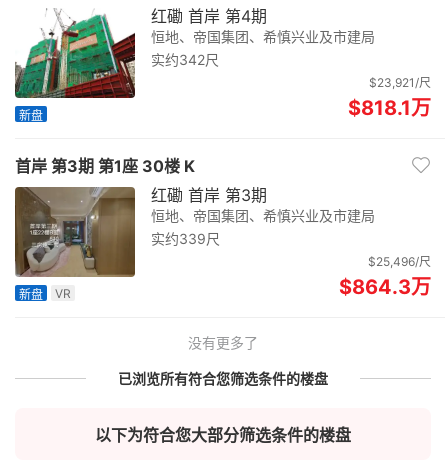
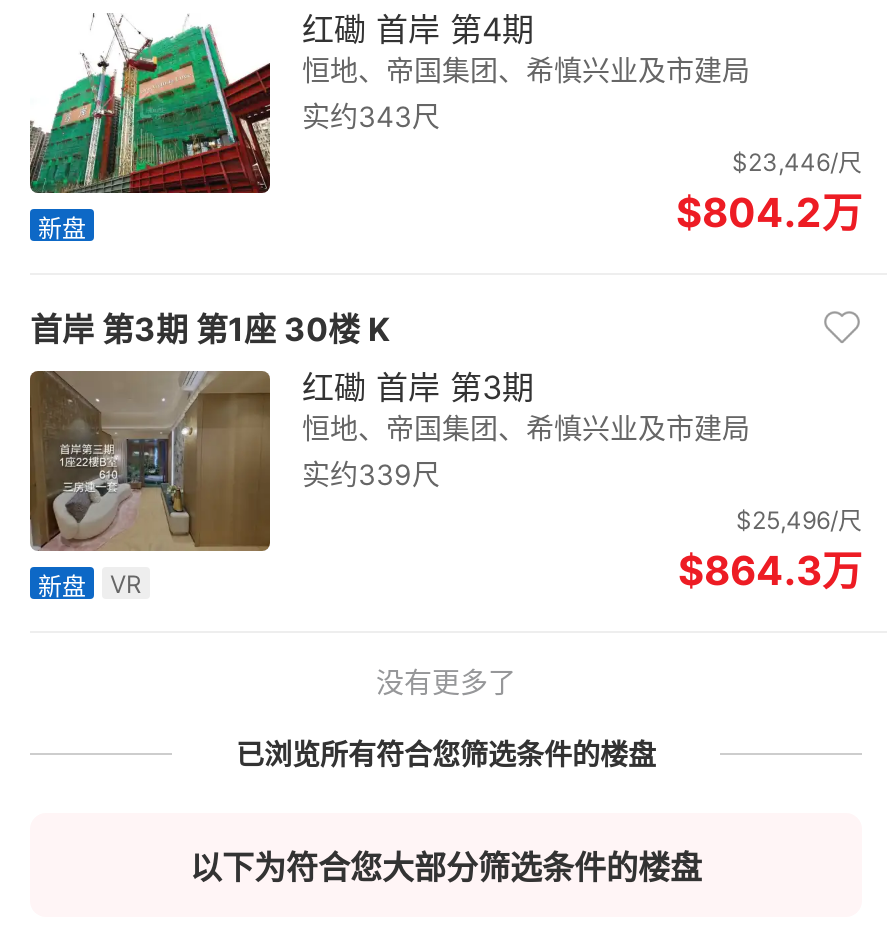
- 实约342尺
+ 实约343尺

- $23,921/尺
+ $23,446/尺

- $818.1万
+ $804.2万
